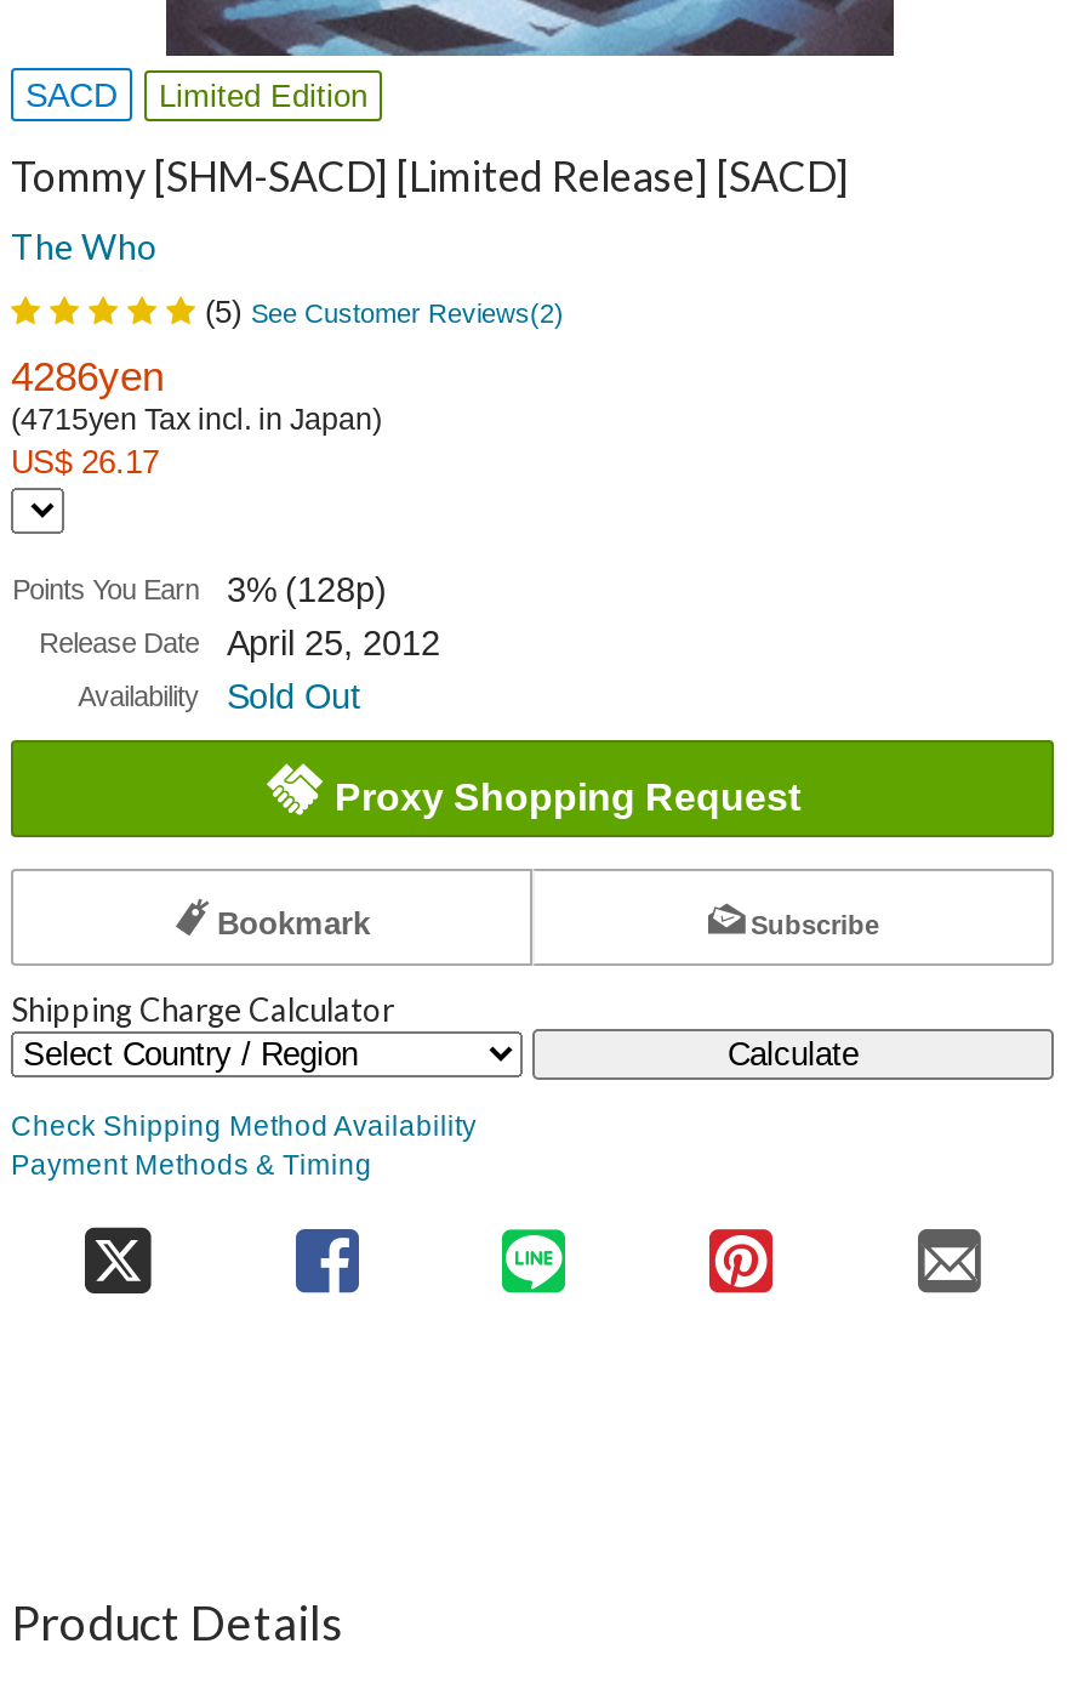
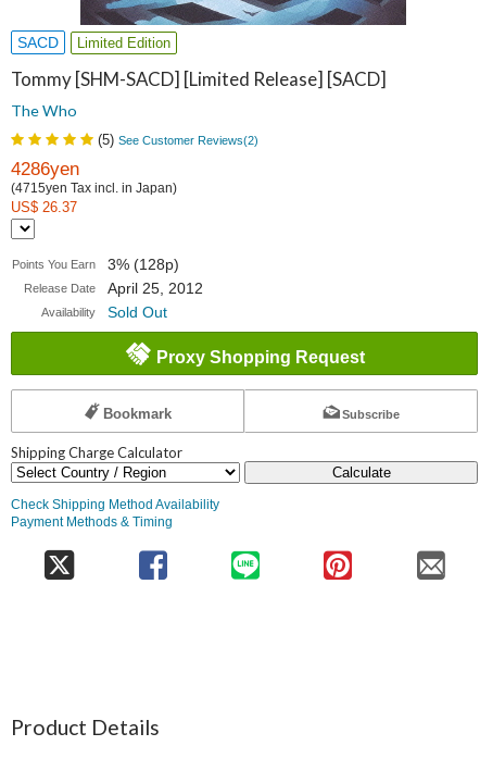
- US$ 26.17
+ US$ 26.37
